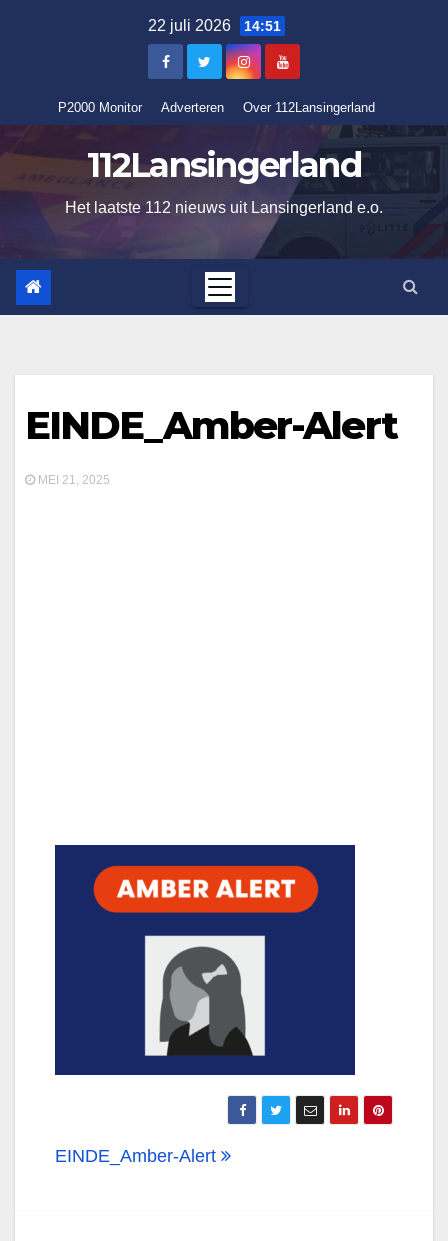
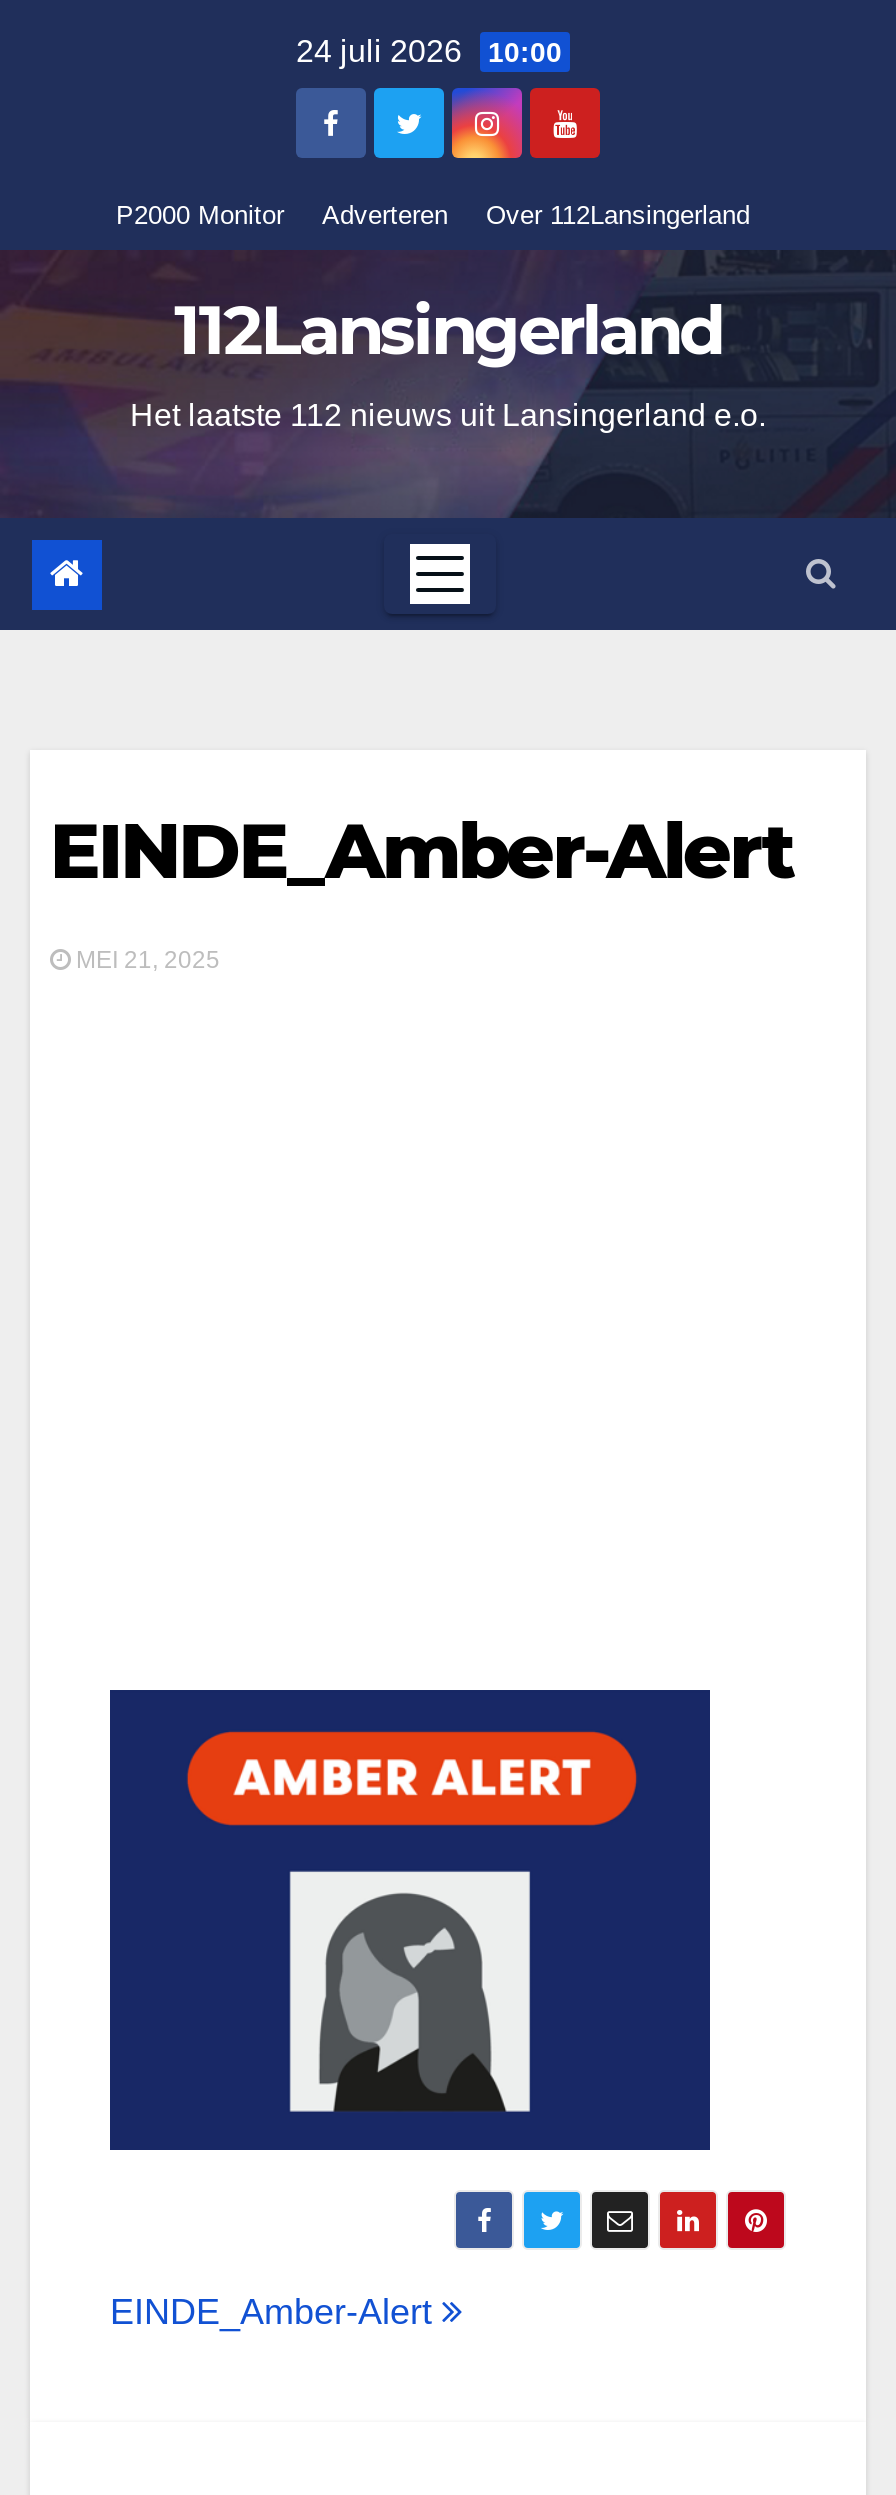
- 22 juli 2026 14:51
+ 24 juli 2026 10:00
